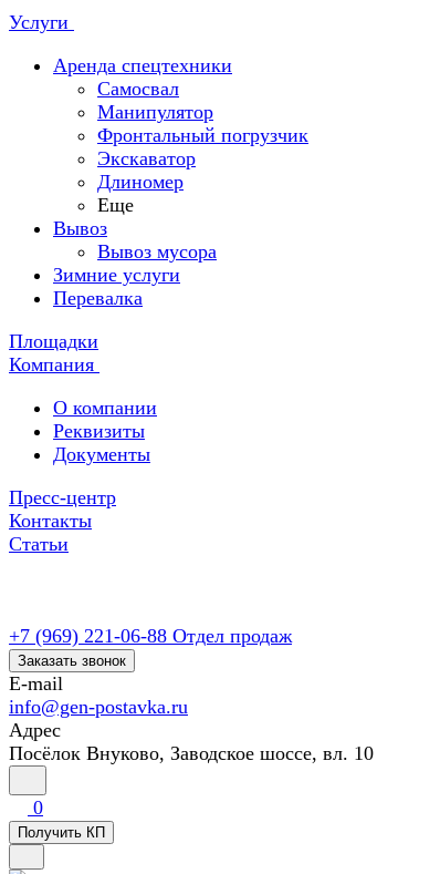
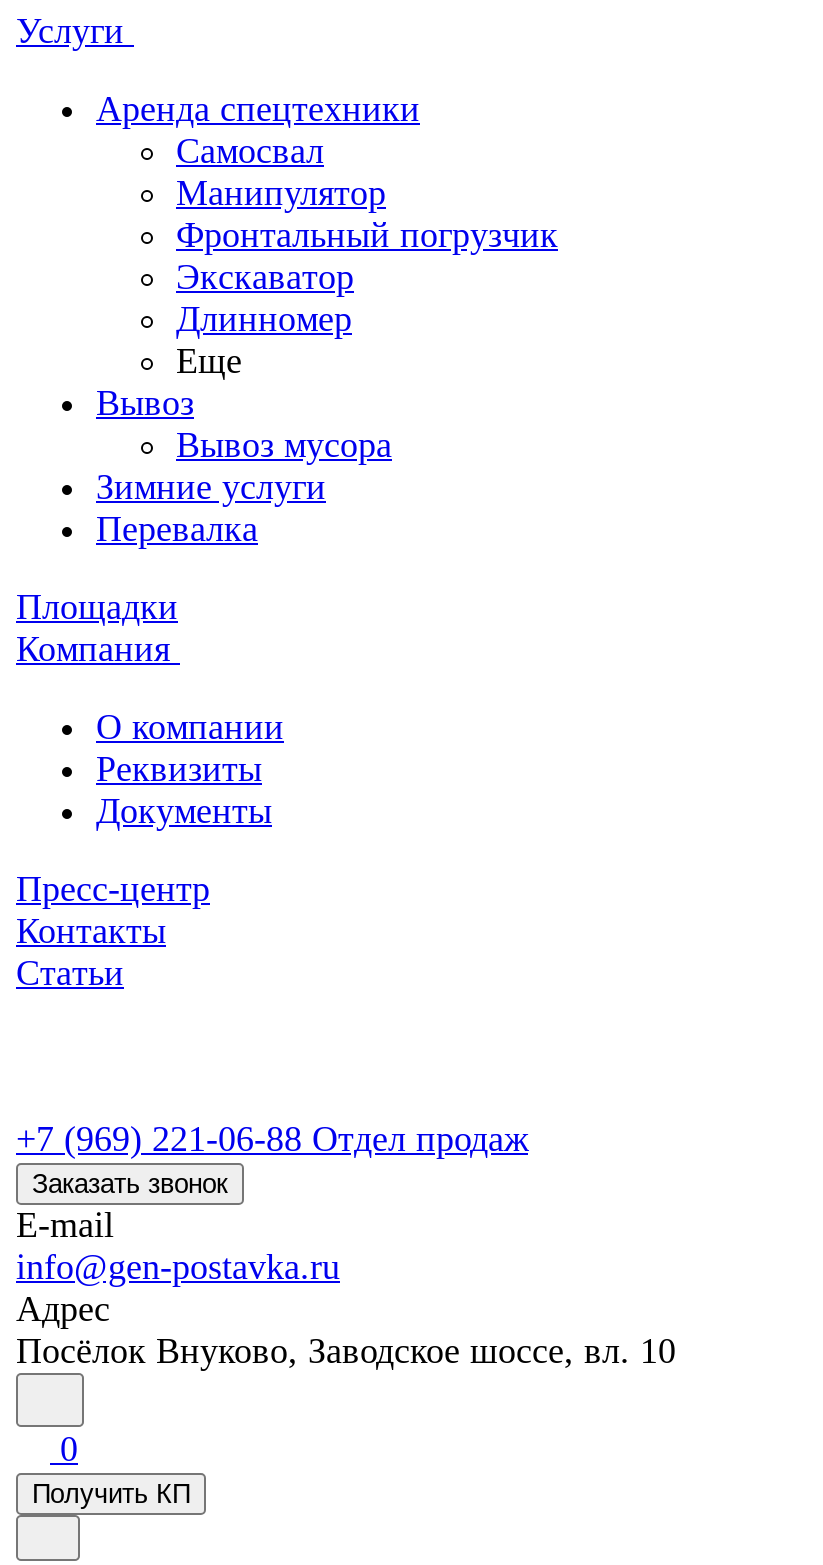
- Длиномер
+ Длинномер
